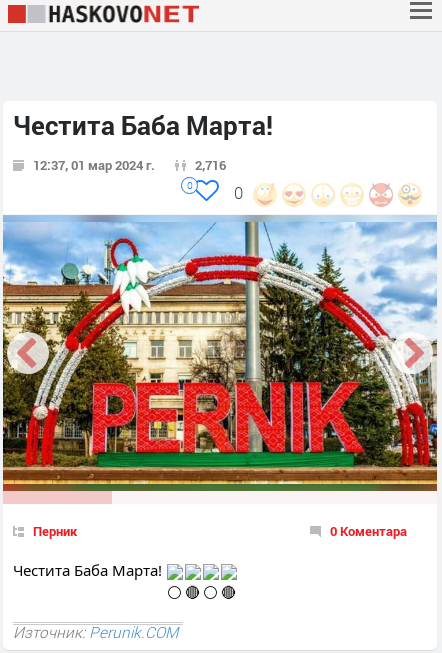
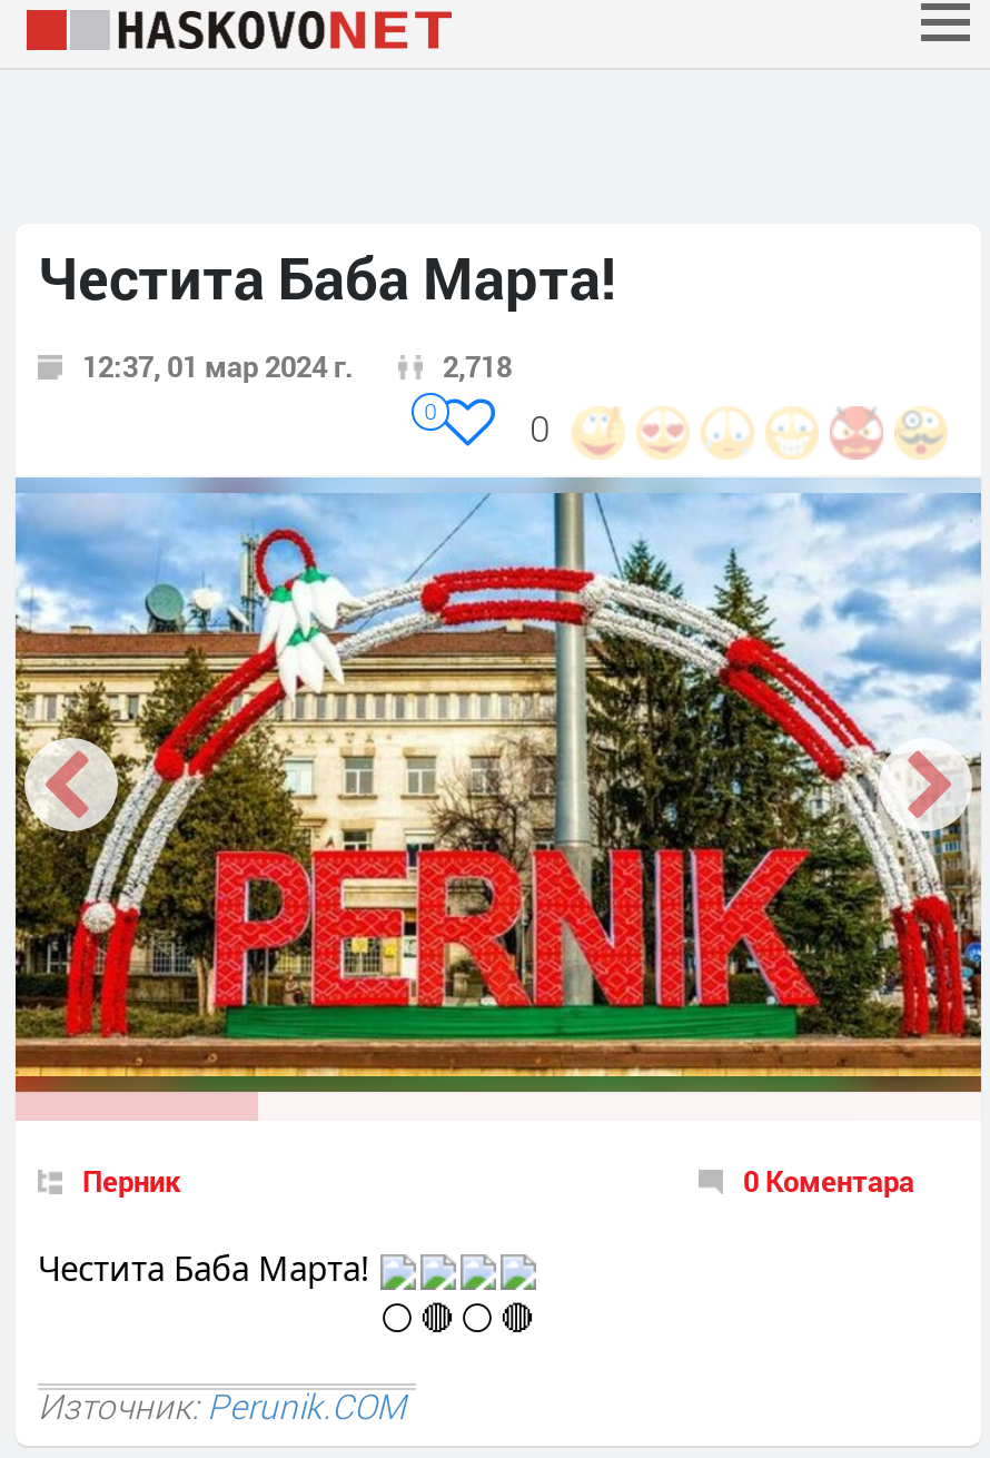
- 2,716
+ 2,718
